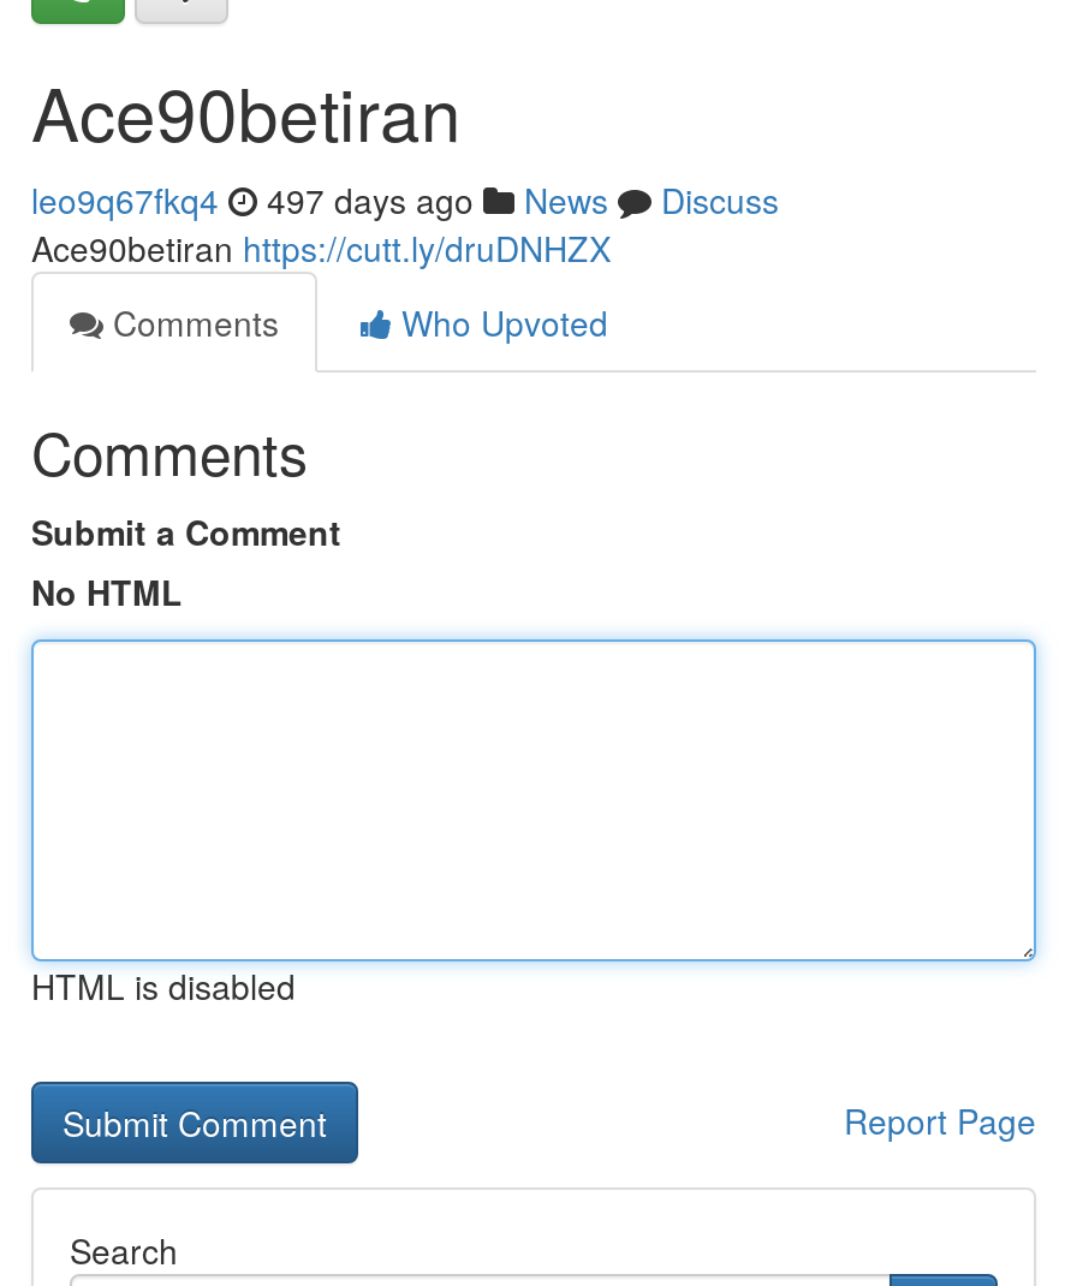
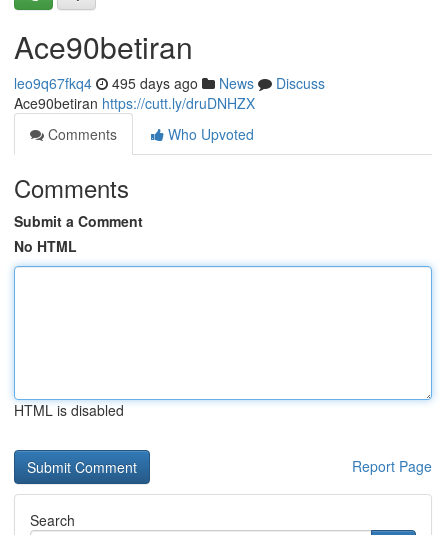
- leo9q67fkq4 497 days ago News Discuss
+ leo9q67fkq4 495 days ago News Discuss
